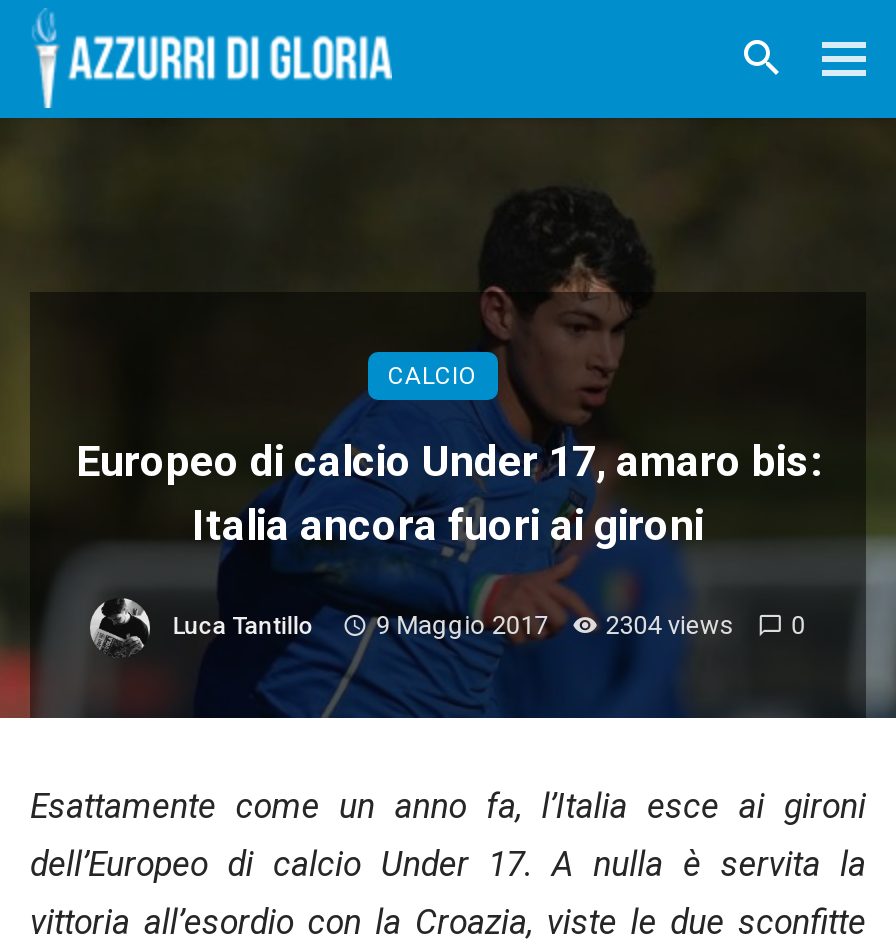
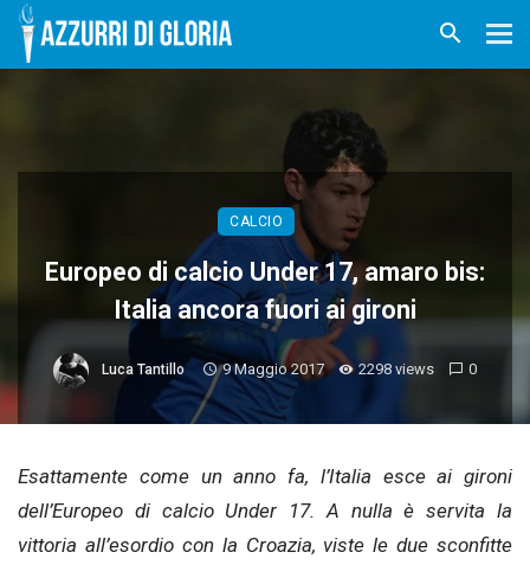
- 9 Maggio 2017 2304 views 0
+ 9 Maggio 2017 2298 views 0
